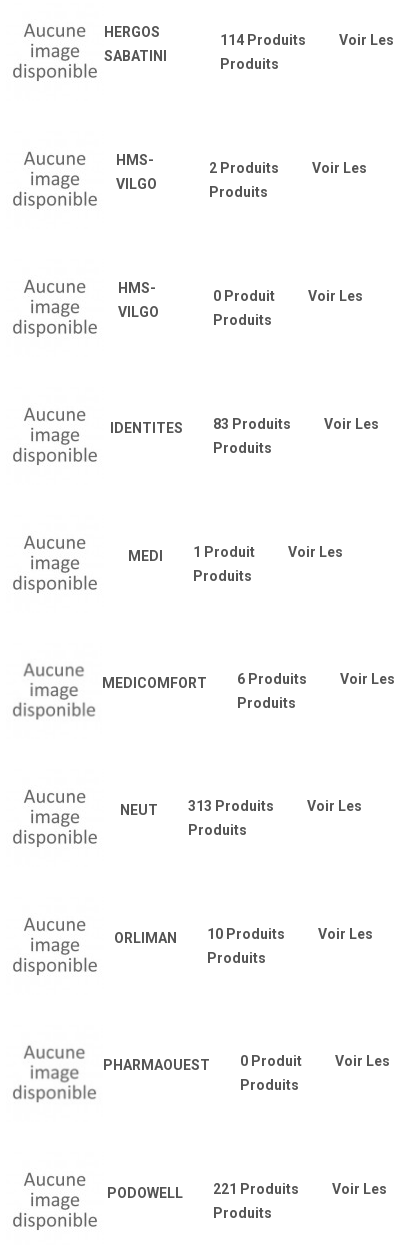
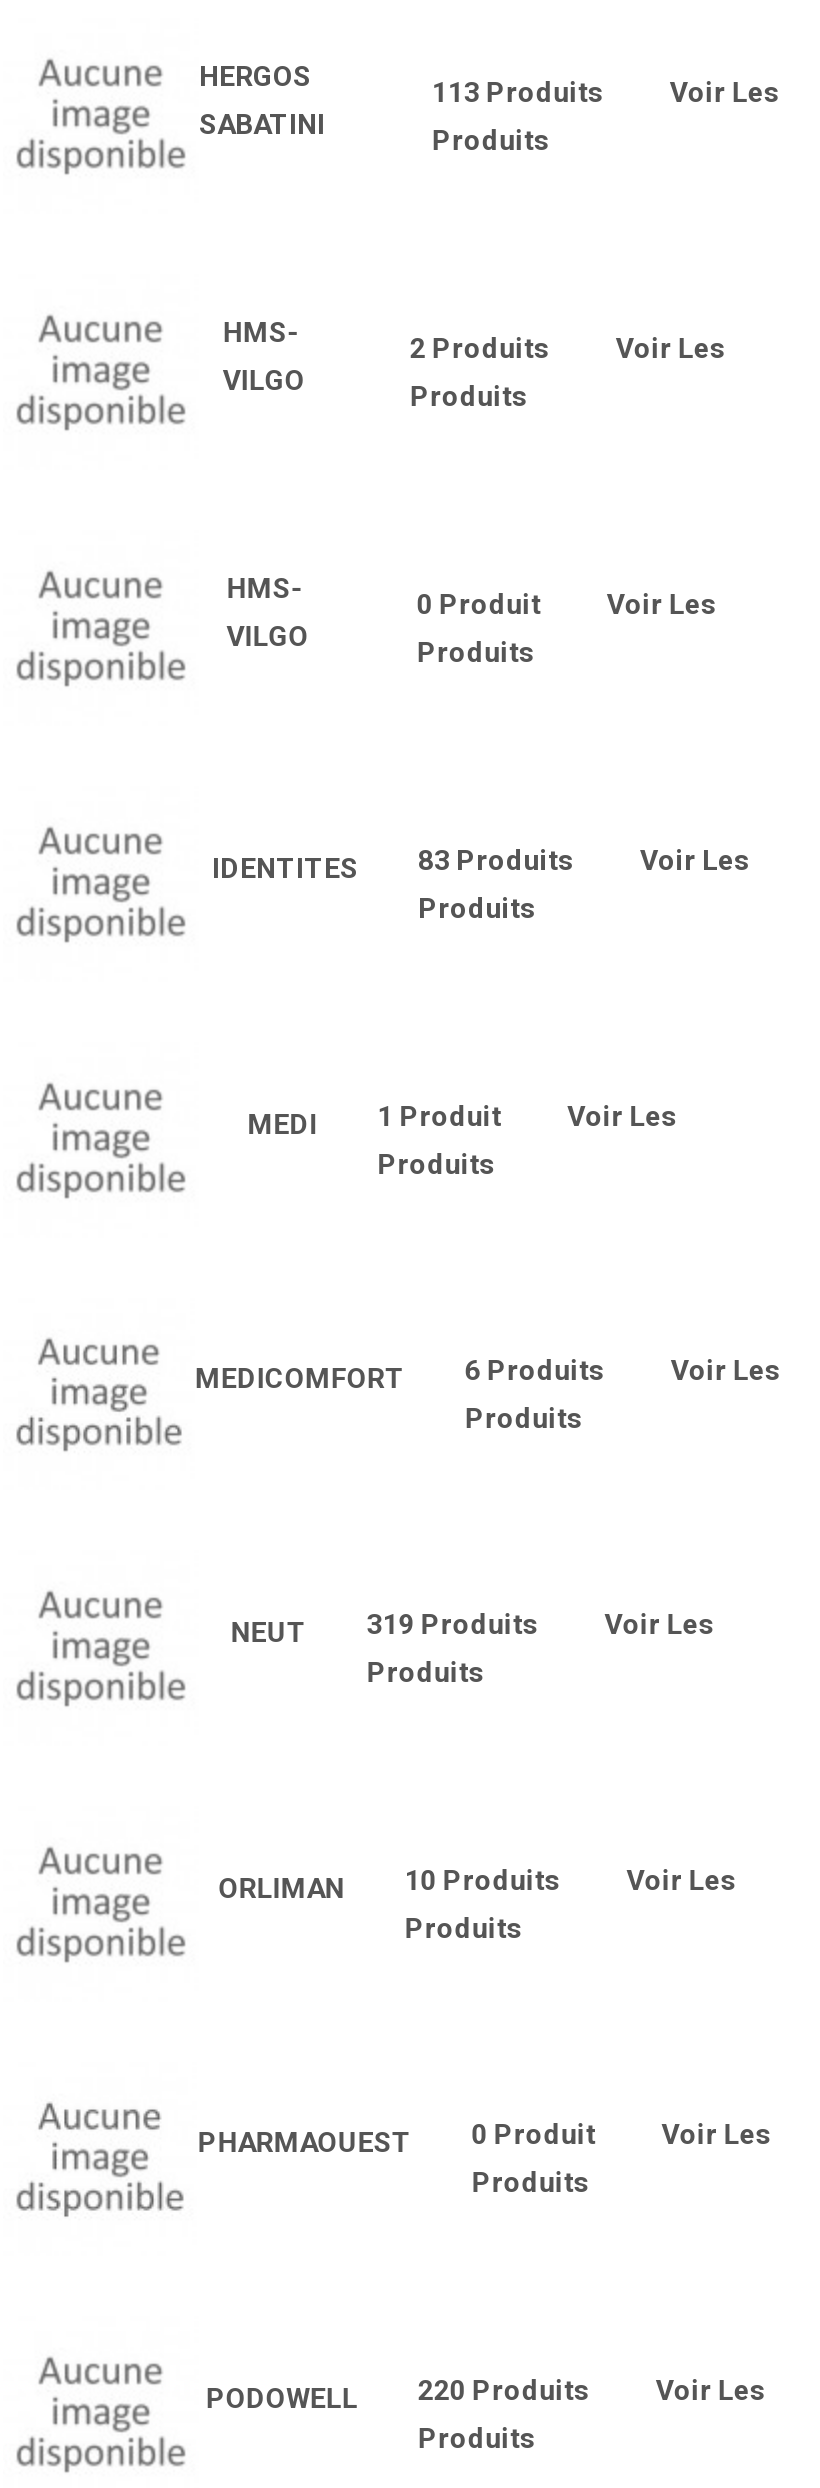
- 114 Produits
+ 113 Produits

- NEUT 313 Produits
+ NEUT 319 Produits

- PODOWELL 221 Produits
+ PODOWELL 220 Produits
